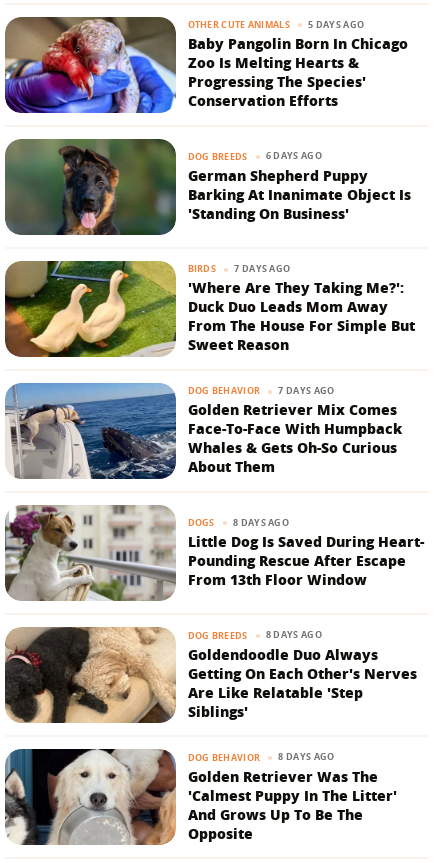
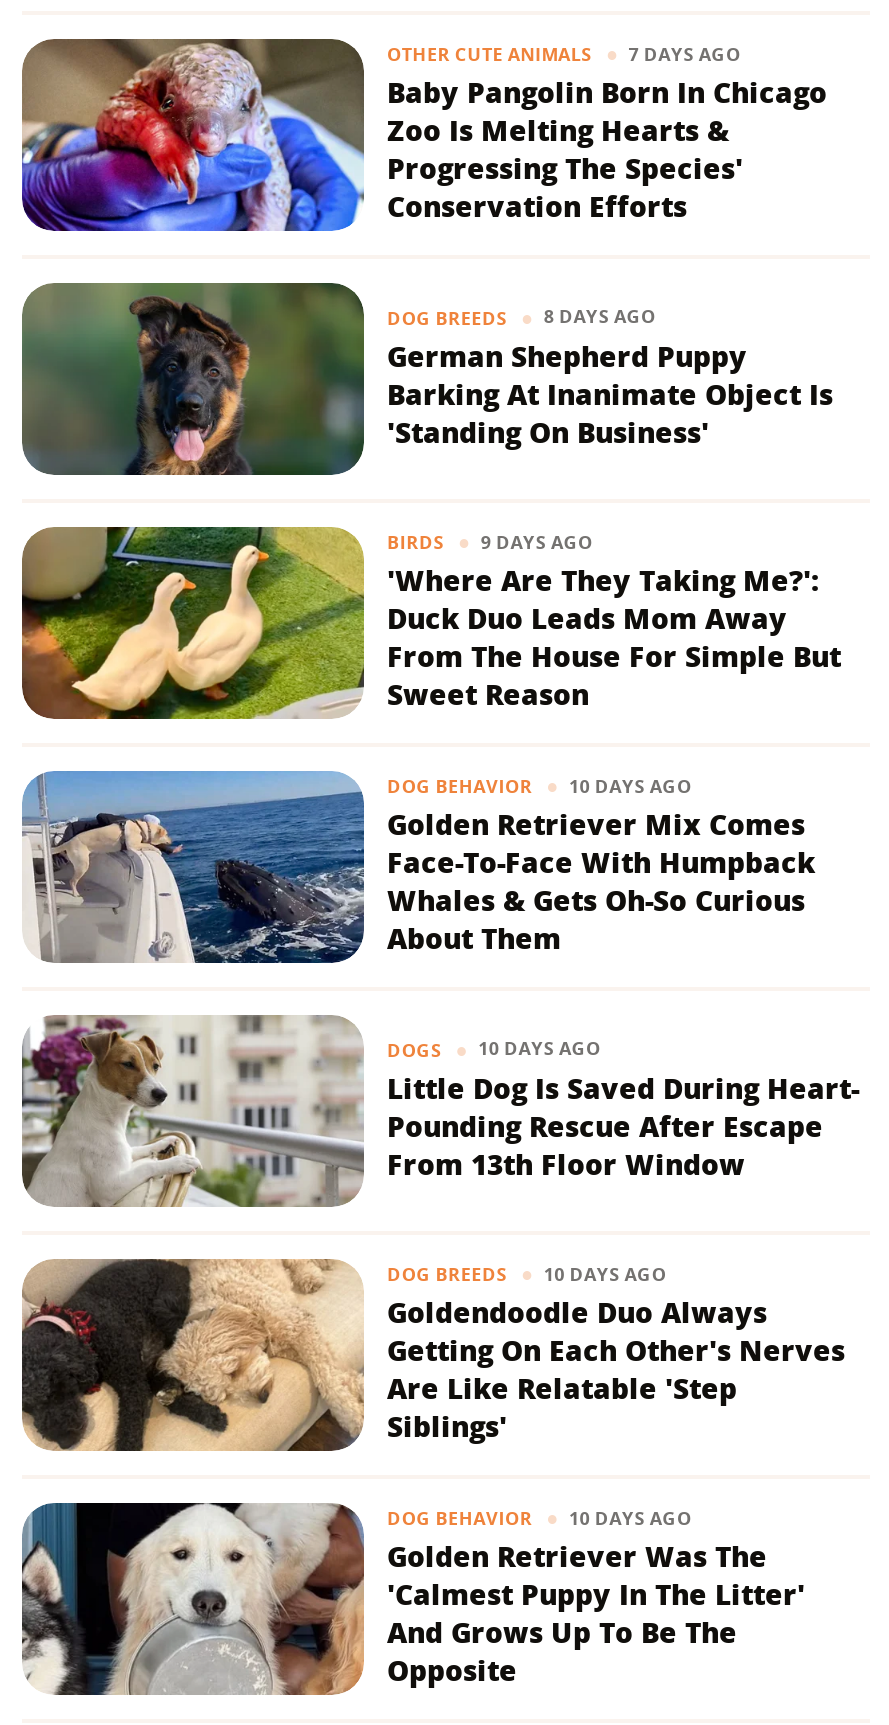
- OTHER CUTE ANIMALS 5 DAYS AGO
+ OTHER CUTE ANIMALS 7 DAYS AGO

- DOG BREEDS 6 DAYS AGO
+ DOG BREEDS 8 DAYS AGO

- BIRDS 7 DAYS AGO
+ BIRDS 9 DAYS AGO

- DOG BEHAVIOR 7 DAYS AGO
+ DOG BEHAVIOR 10 DAYS AGO

- DOGS 8 DAYS AGO
+ DOGS 10 DAYS AGO

- DOG BREEDS 8 DAYS AGO
+ DOG BREEDS 10 DAYS AGO

- DOG BEHAVIOR 8 DAYS AGO
+ DOG BEHAVIOR 10 DAYS AGO
